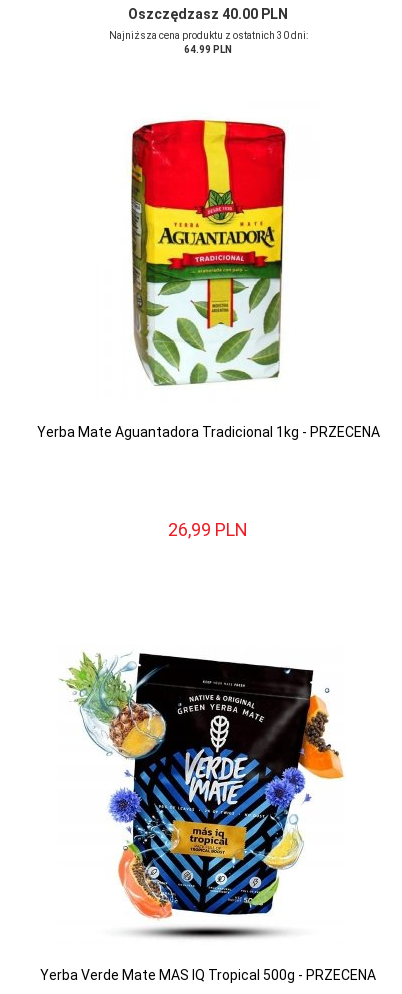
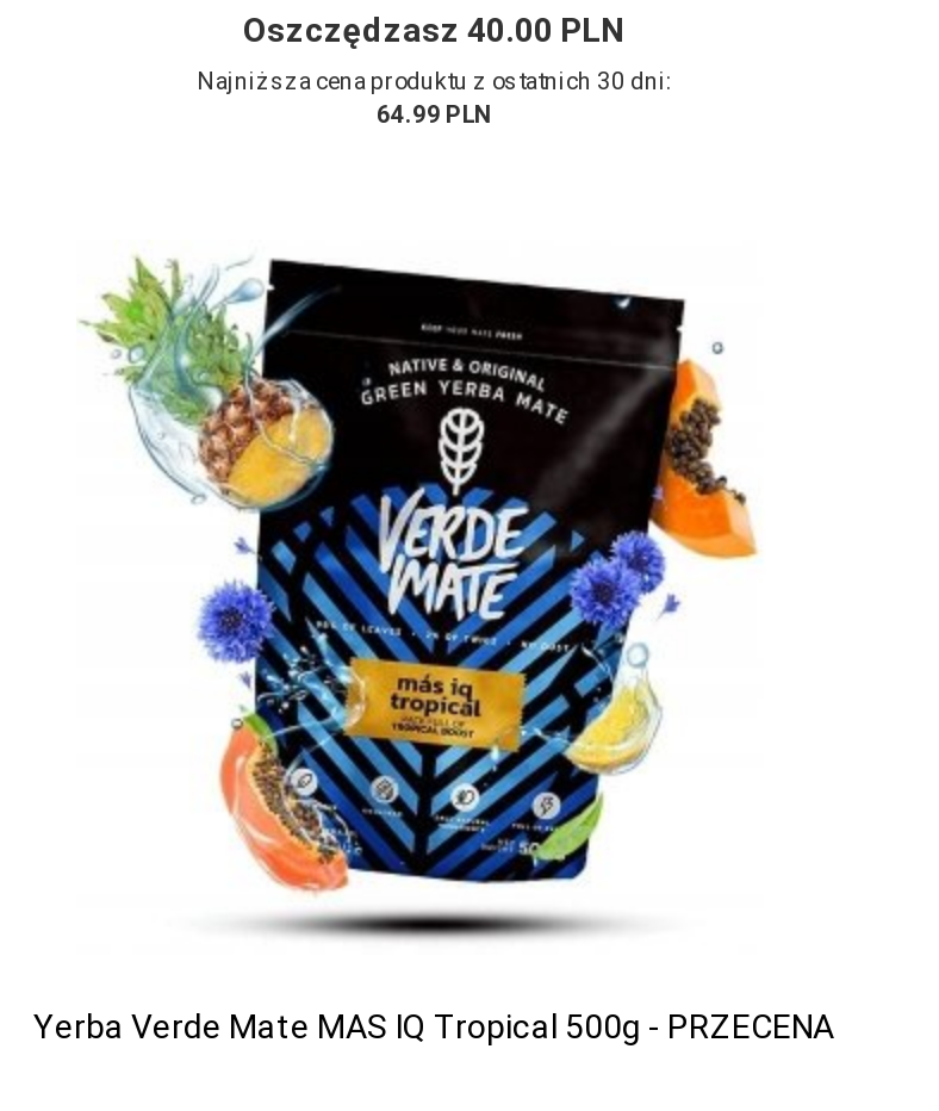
- [image]
- Yerba Mate Aguantadora Tradicional 1kg - PRZECENA

- 26,99 PLN
